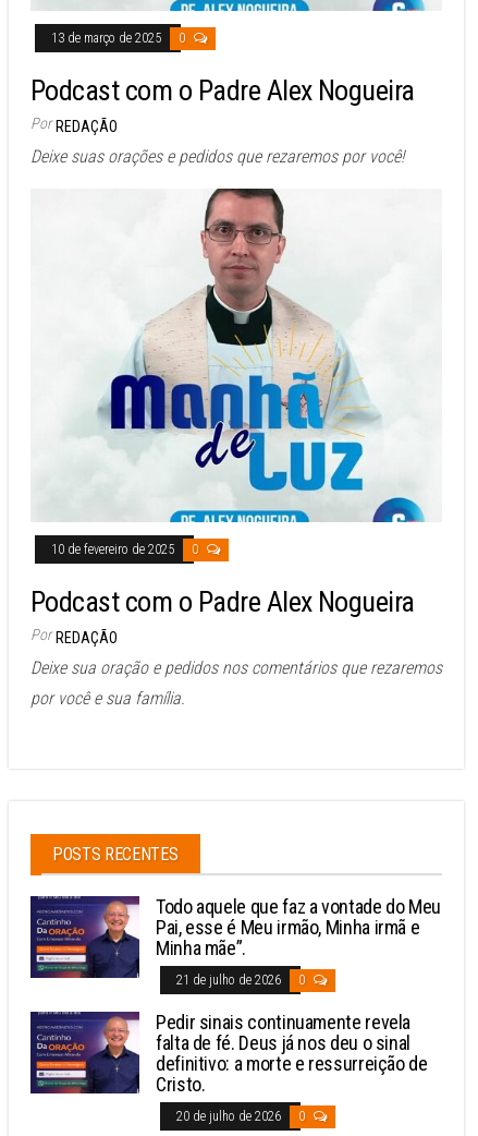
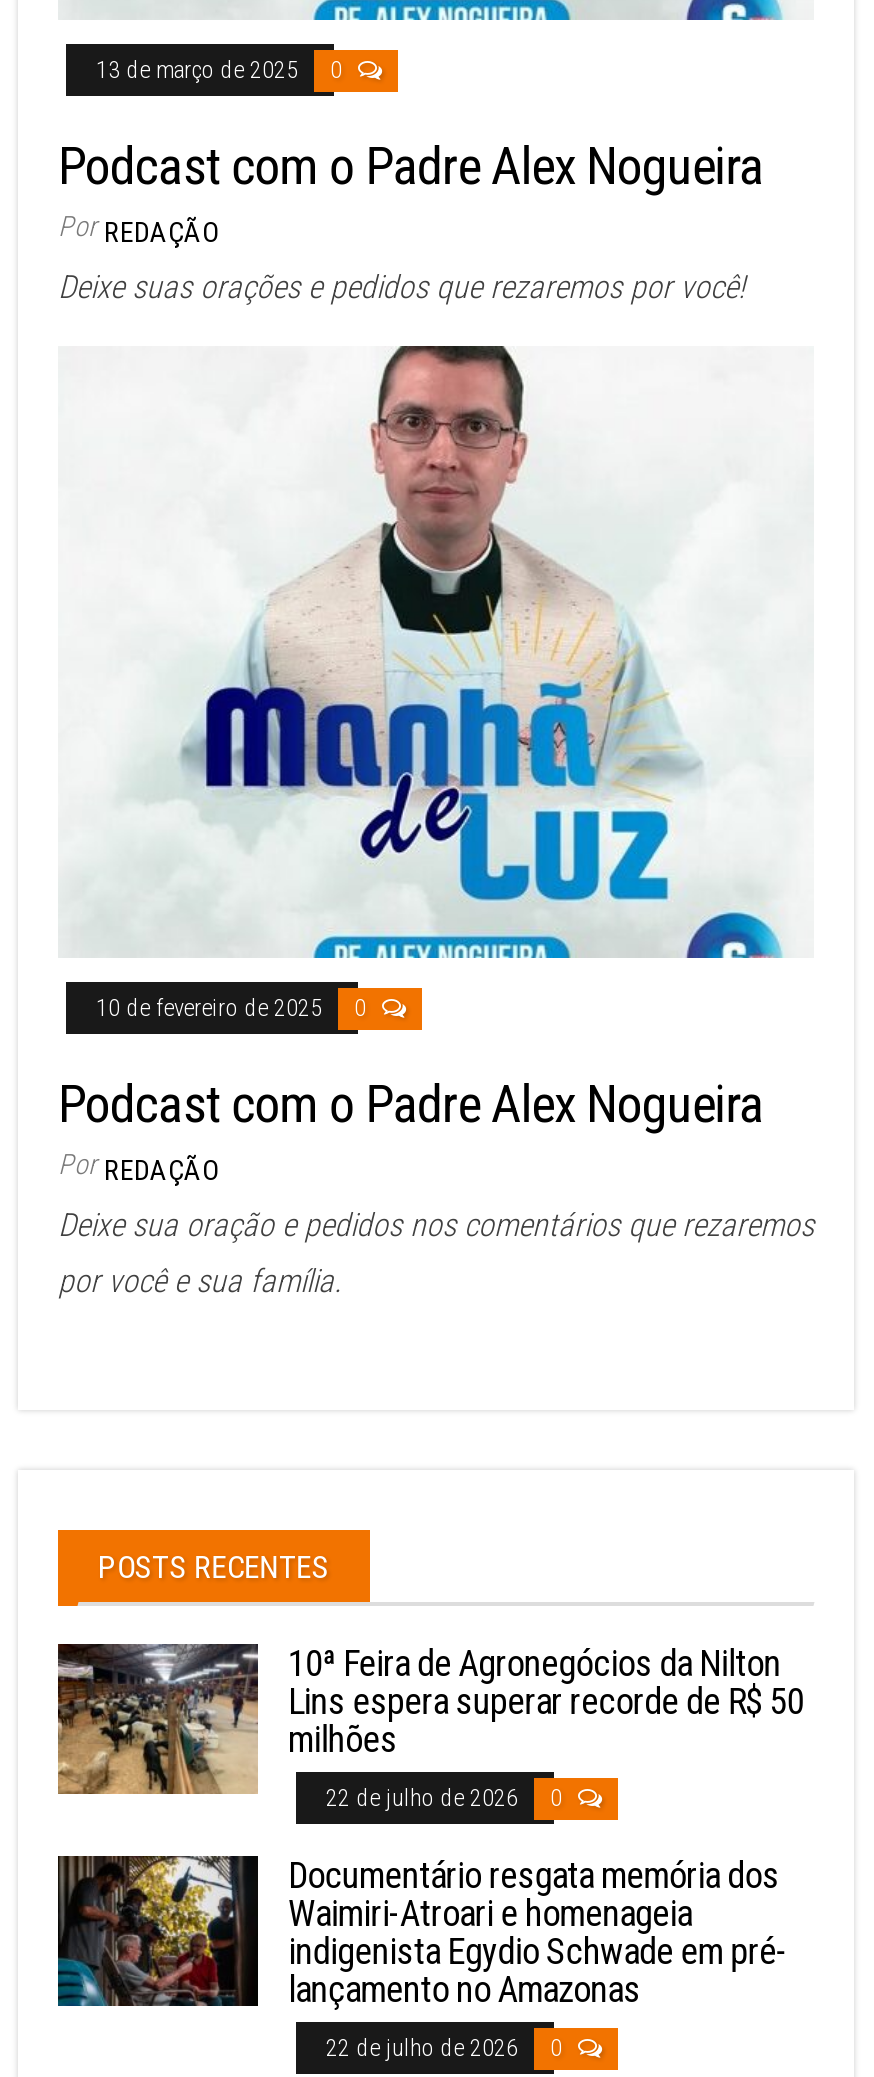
- [image]
- Todo aquele que faz a vontade do Meu
- Pai, esse é Meu irmão, Minha irmã e
- Minha mãe”.
+ [image]
+ 10ª Feira de Agronegócios da Nilton
+ Lins espera superar recorde de R$ 50
+ milhões

- 21 de julho de 2026 0
+ 22 de julho de 2026 0

- [image]
- Pedir sinais continuamente revela
- falta de fé. Deus já nos deu o sinal
- definitivo: a morte e ressurreição de
- Cristo.
+ [image]
+ Documentário resgata memória dos
+ Waimiri-Atroari e homenageia
+ indigenista Egydio Schwade em pré-
+ lançamento no Amazonas

- 20 de julho de 2026 0
+ 22 de julho de 2026 0
